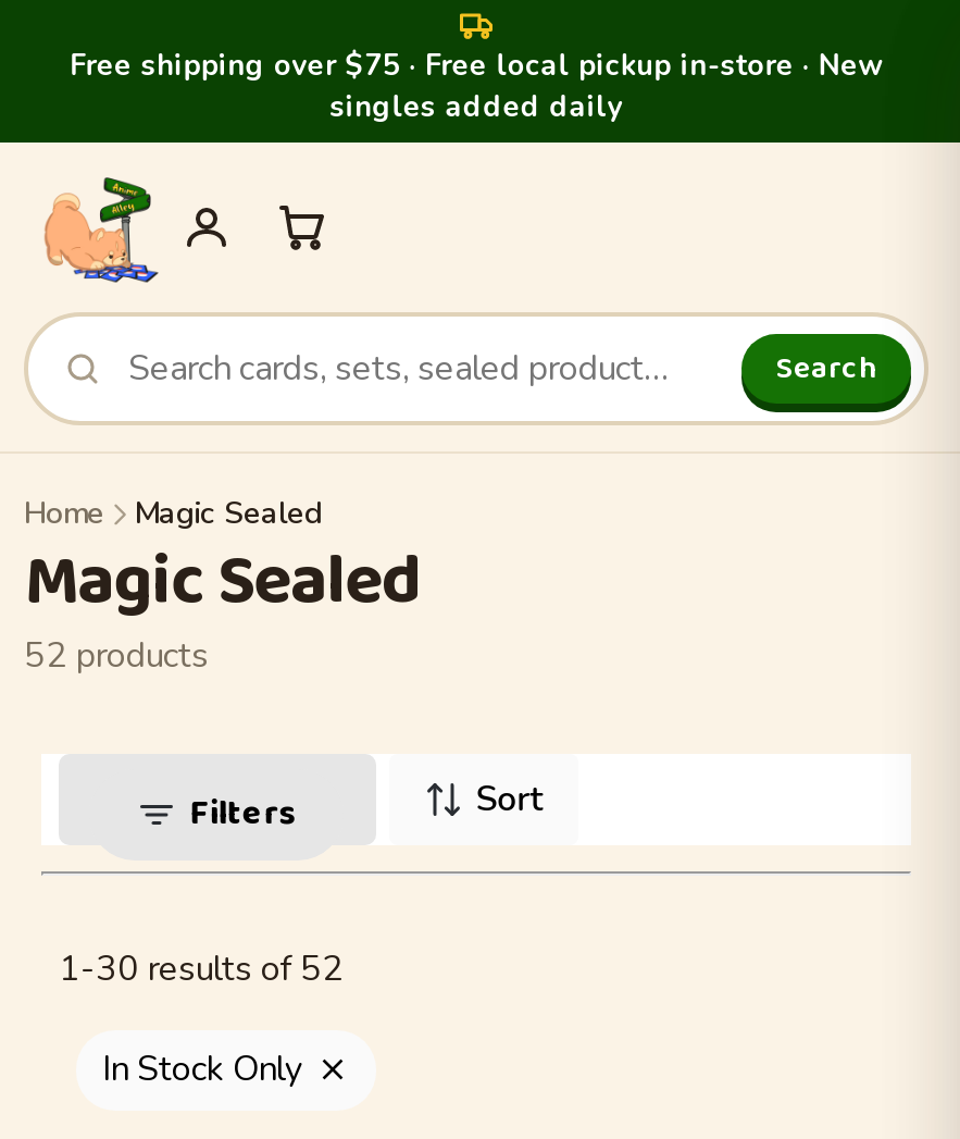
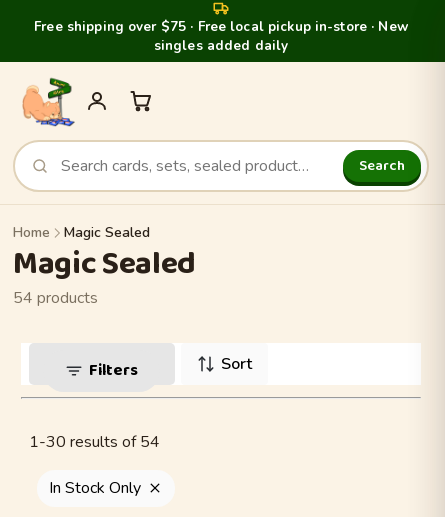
- 52 products
+ 54 products

- 1-30 results of 52
+ 1-30 results of 54
